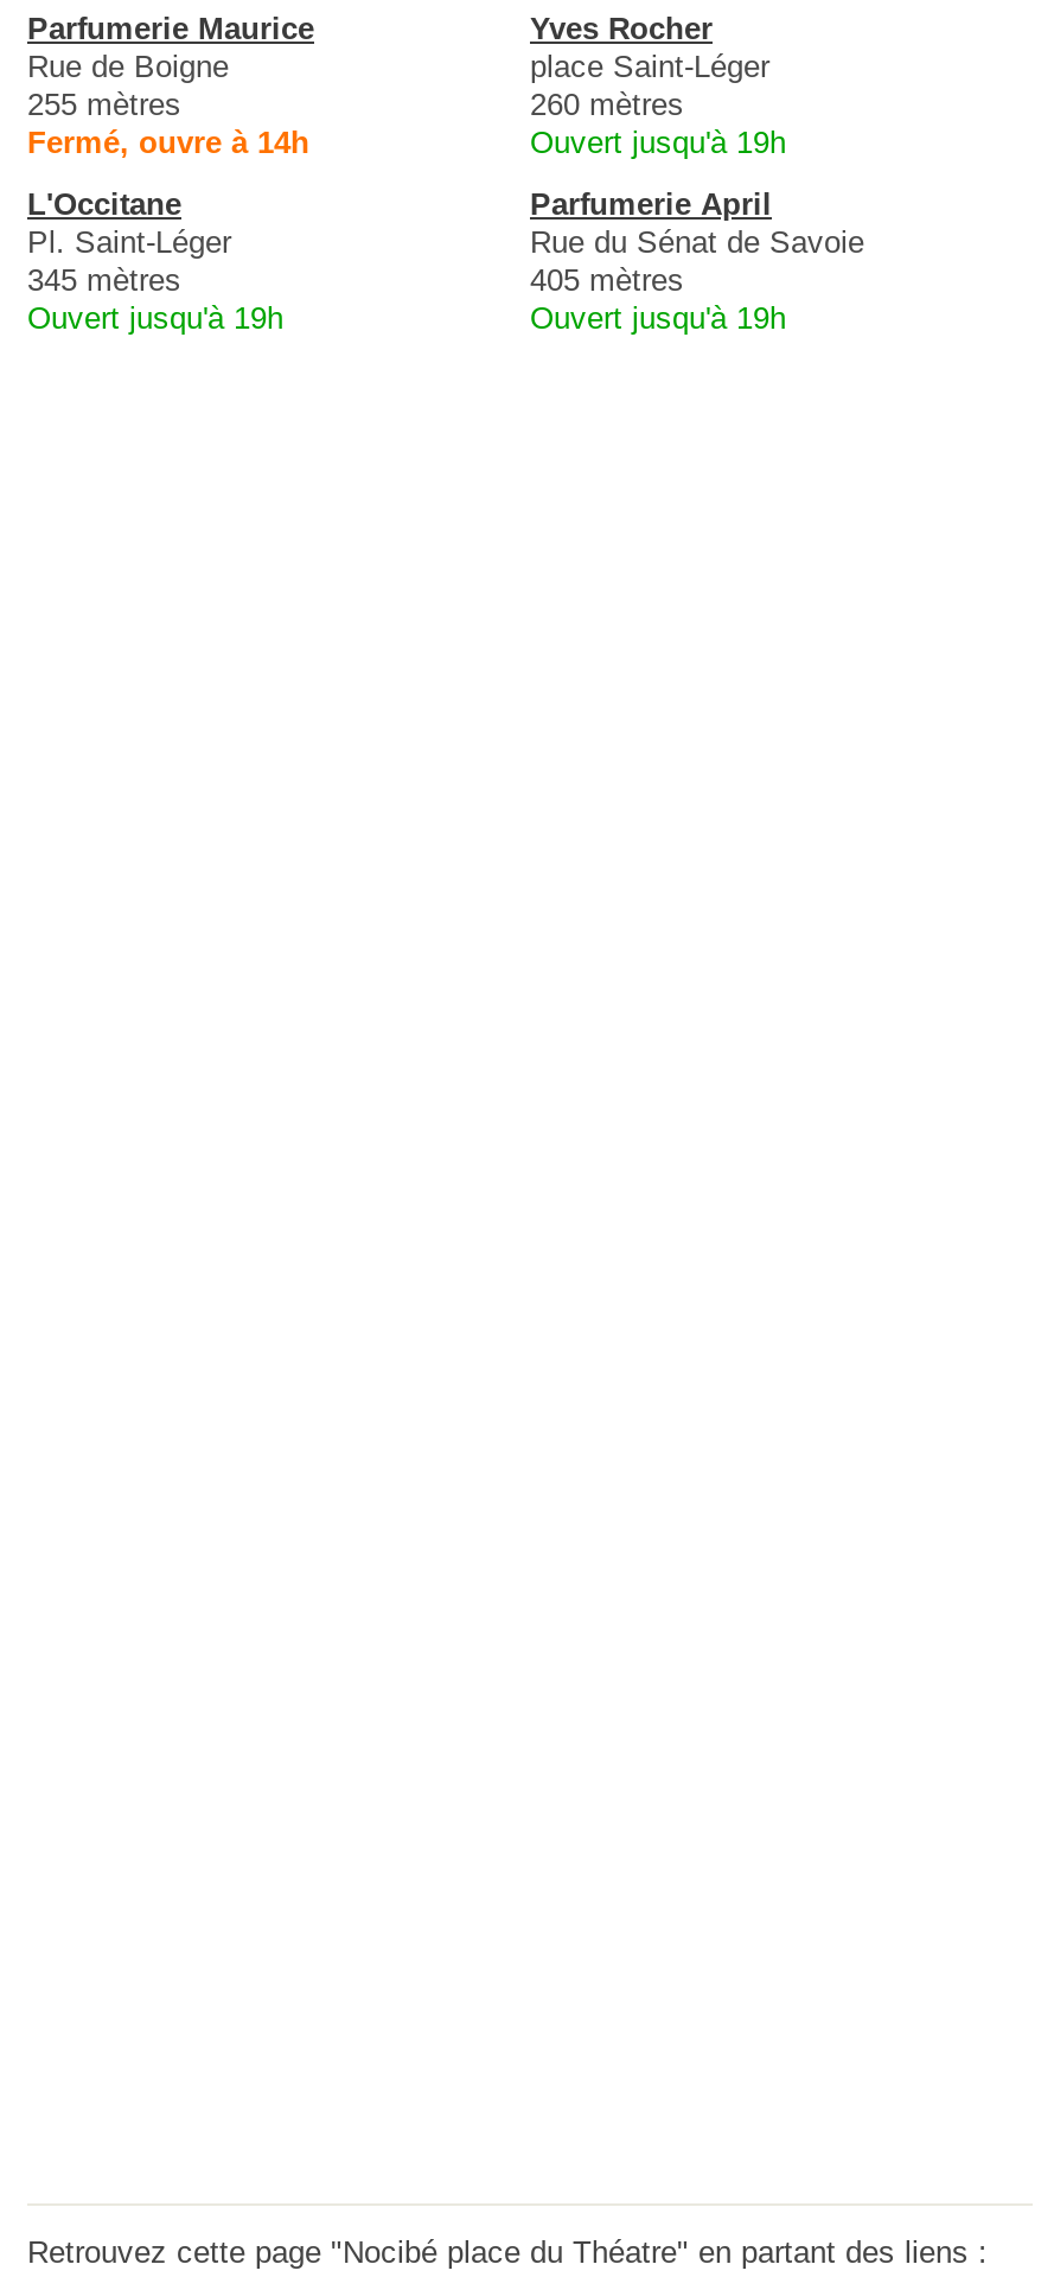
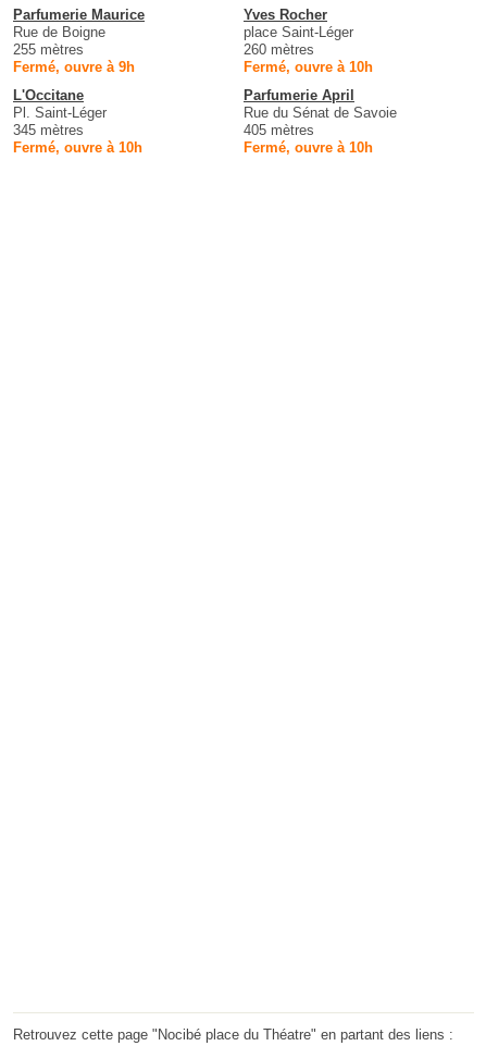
- Fermé, ouvre à 14h
+ Fermé, ouvre à 9h

- Ouvert jusqu'à 19h
+ Fermé, ouvre à 10h

- Ouvert jusqu'à 19h
+ Fermé, ouvre à 10h

- Ouvert jusqu'à 19h
+ Fermé, ouvre à 10h
